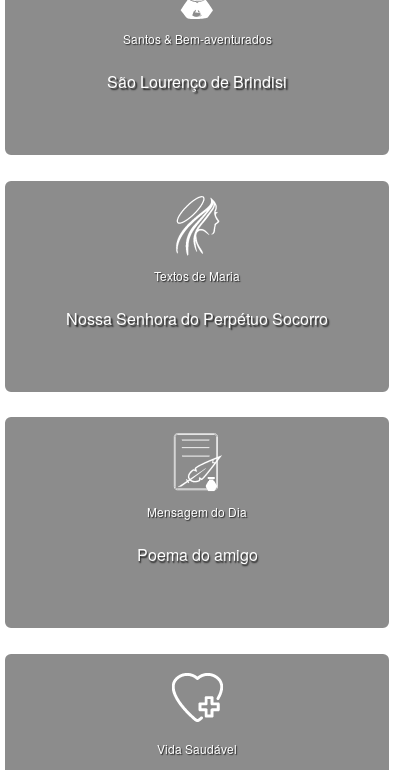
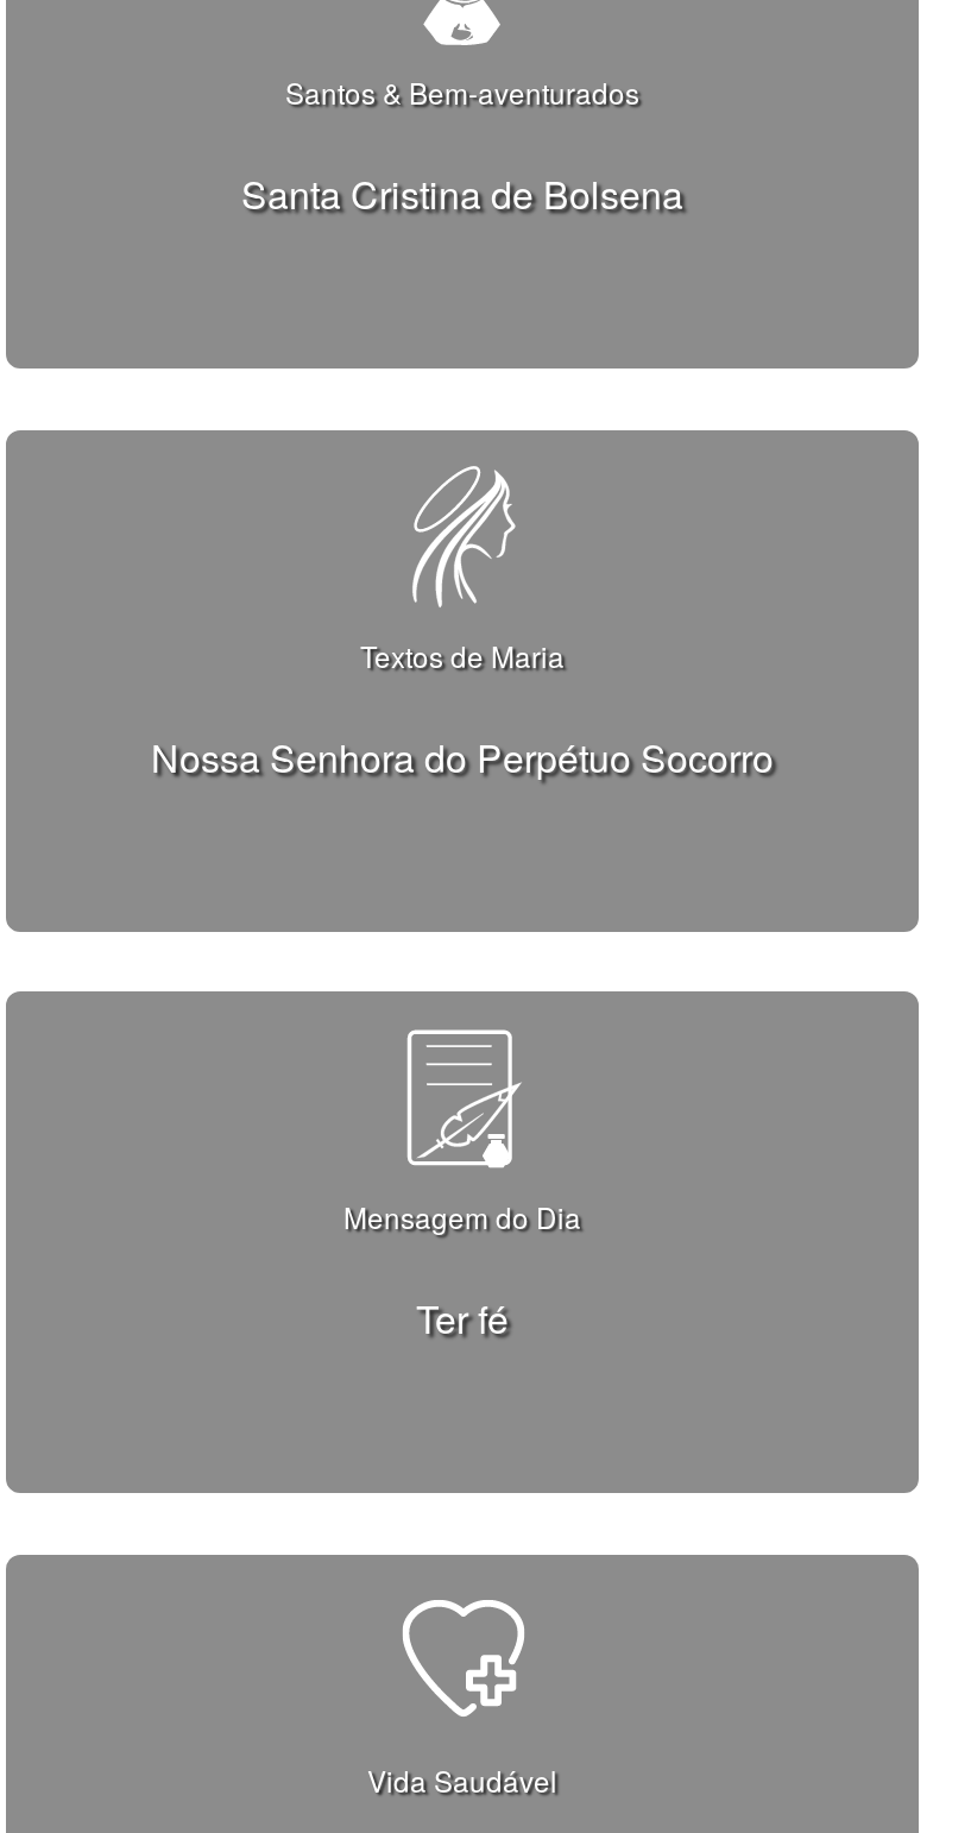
- São Lourenço de Brindisi
+ Santa Cristina de Bolsena

- Poema do amigo
+ Ter fé
